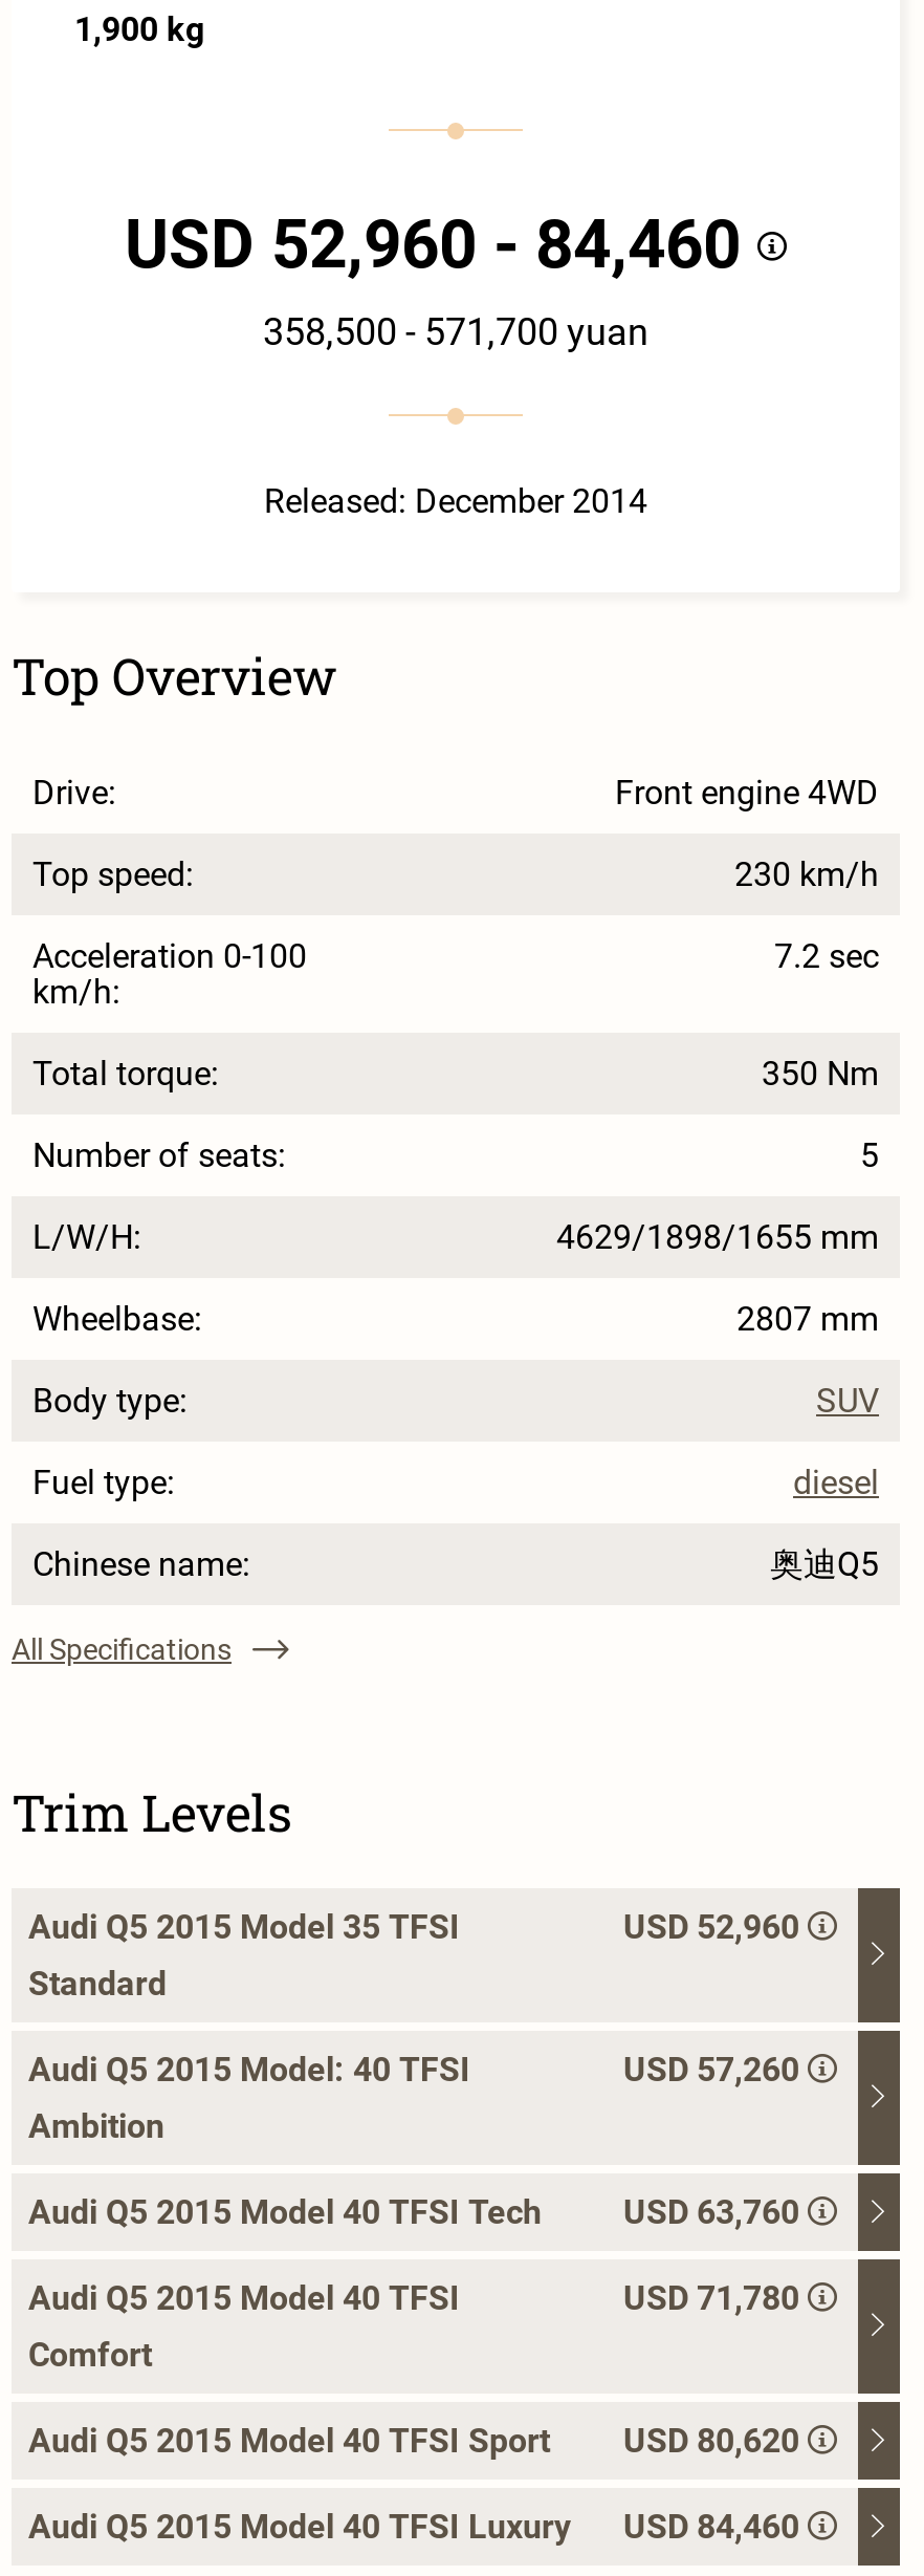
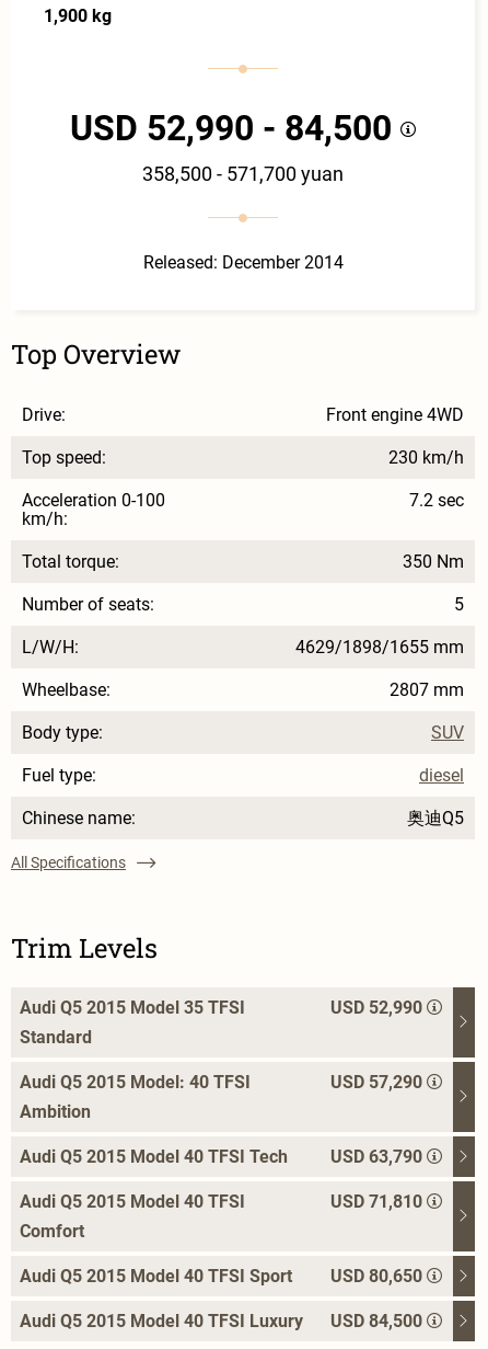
- USD 52,960 - 84,460
+ USD 52,990 - 84,500

- USD 52,960
+ USD 52,990

- USD 57,260
+ USD 57,290

- USD 63,760
+ USD 63,790

- USD 71,780
+ USD 71,810

- Audi Q5 2015 Model 40 TFSI Sport USD 80,620
+ Audi Q5 2015 Model 40 TFSI Sport USD 80,650

- Audi Q5 2015 Model 40 TFSI Luxury USD 84,460
+ Audi Q5 2015 Model 40 TFSI Luxury USD 84,500
